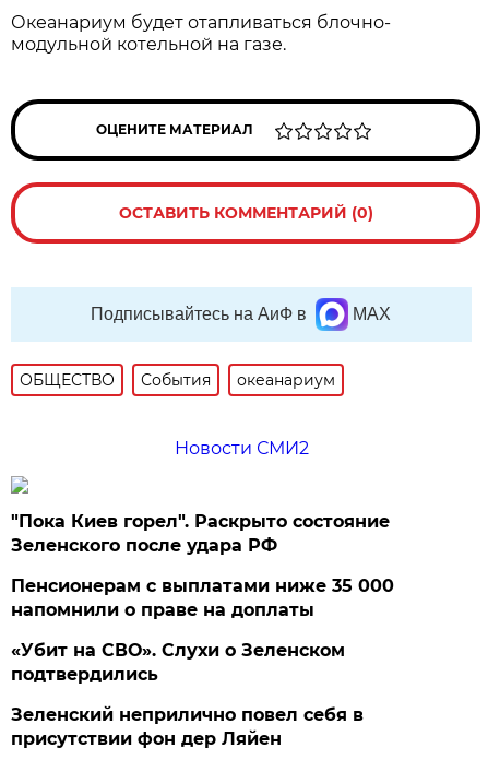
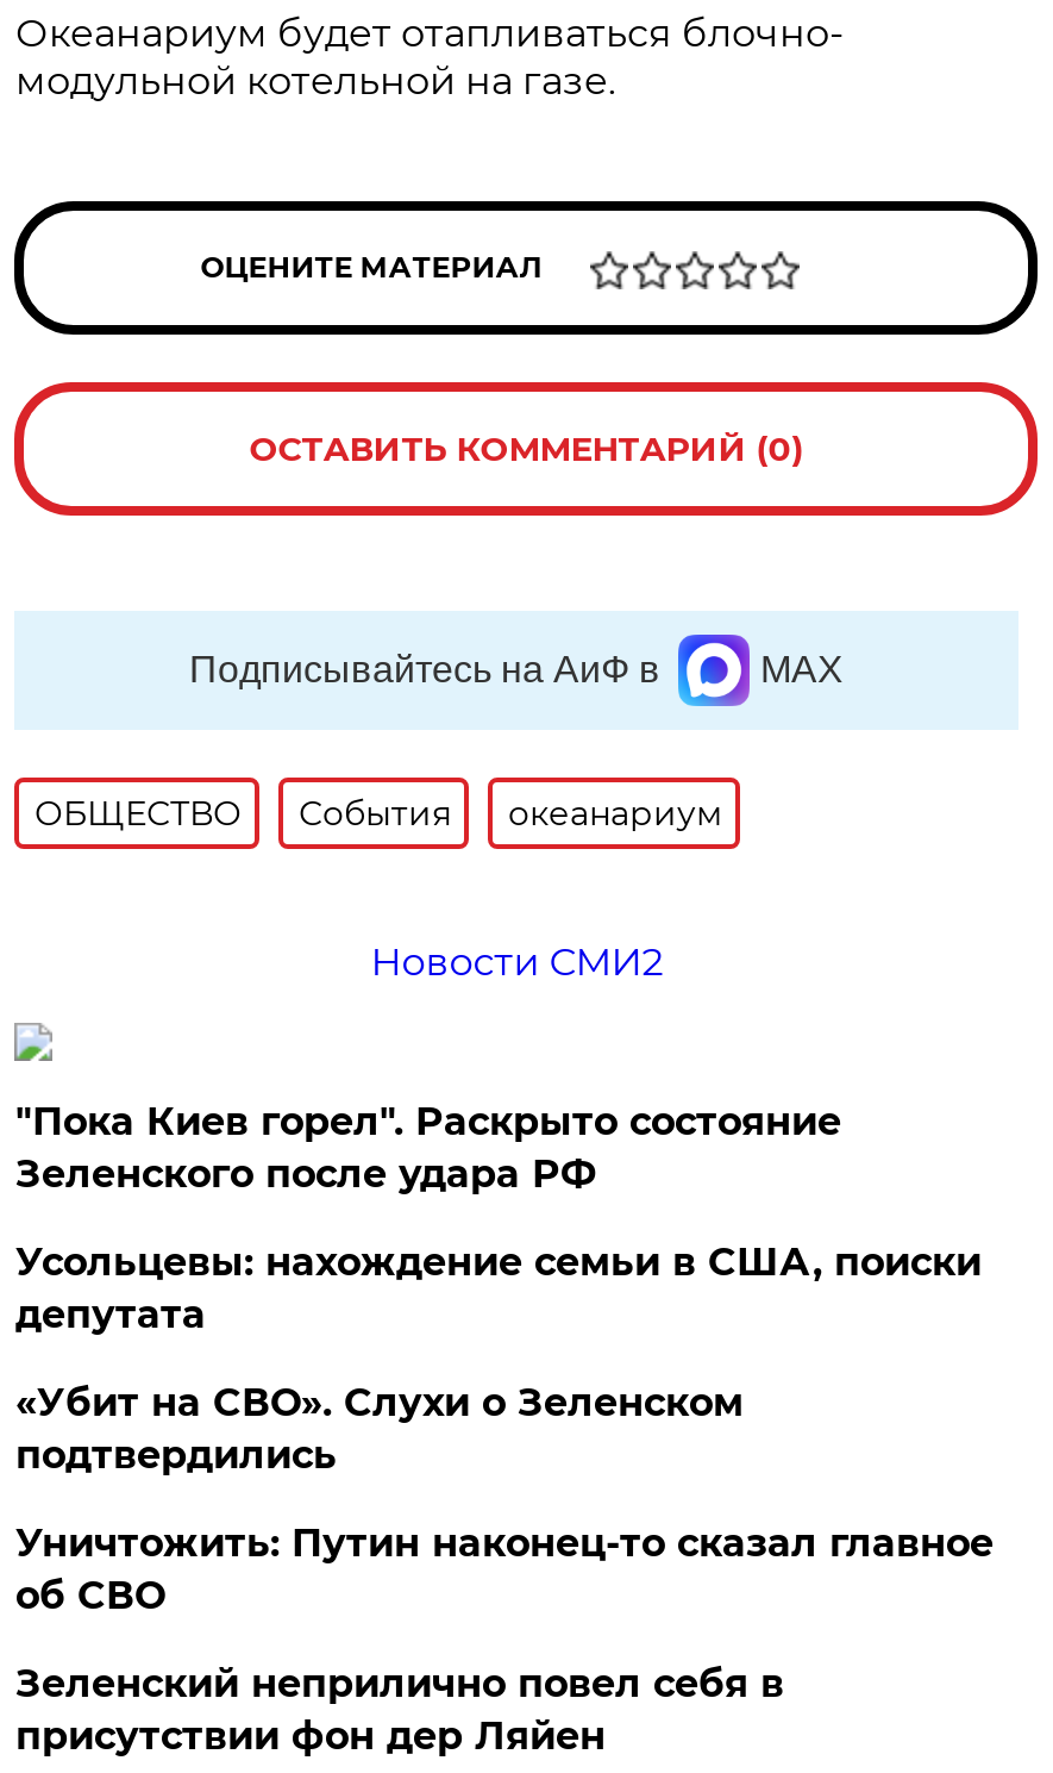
- Пенсионерам с выплатами ниже 35 000
- напомнили о праве на доплаты
+ Усольцевы: нахождение семьи в США, поиски
+ депутата

+ Уничтожить: Путин наконец-то сказал главное
+ об СВО
